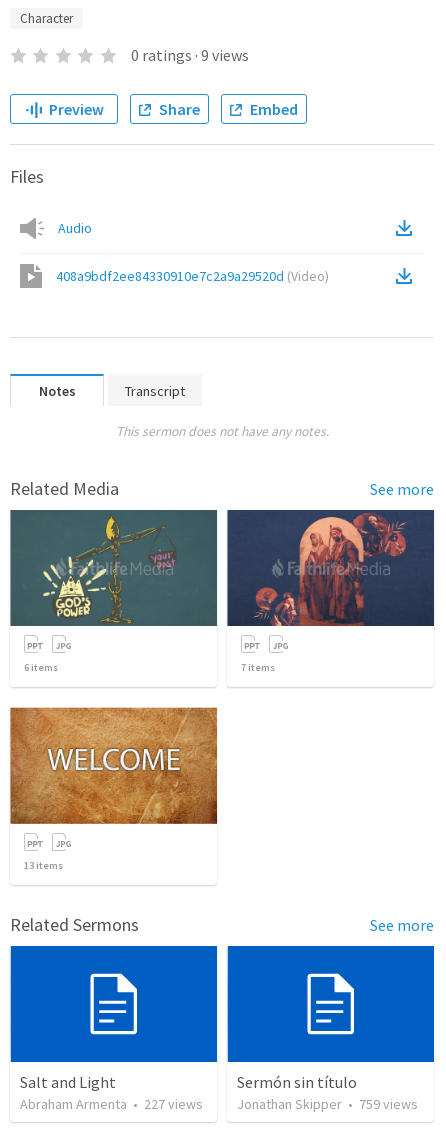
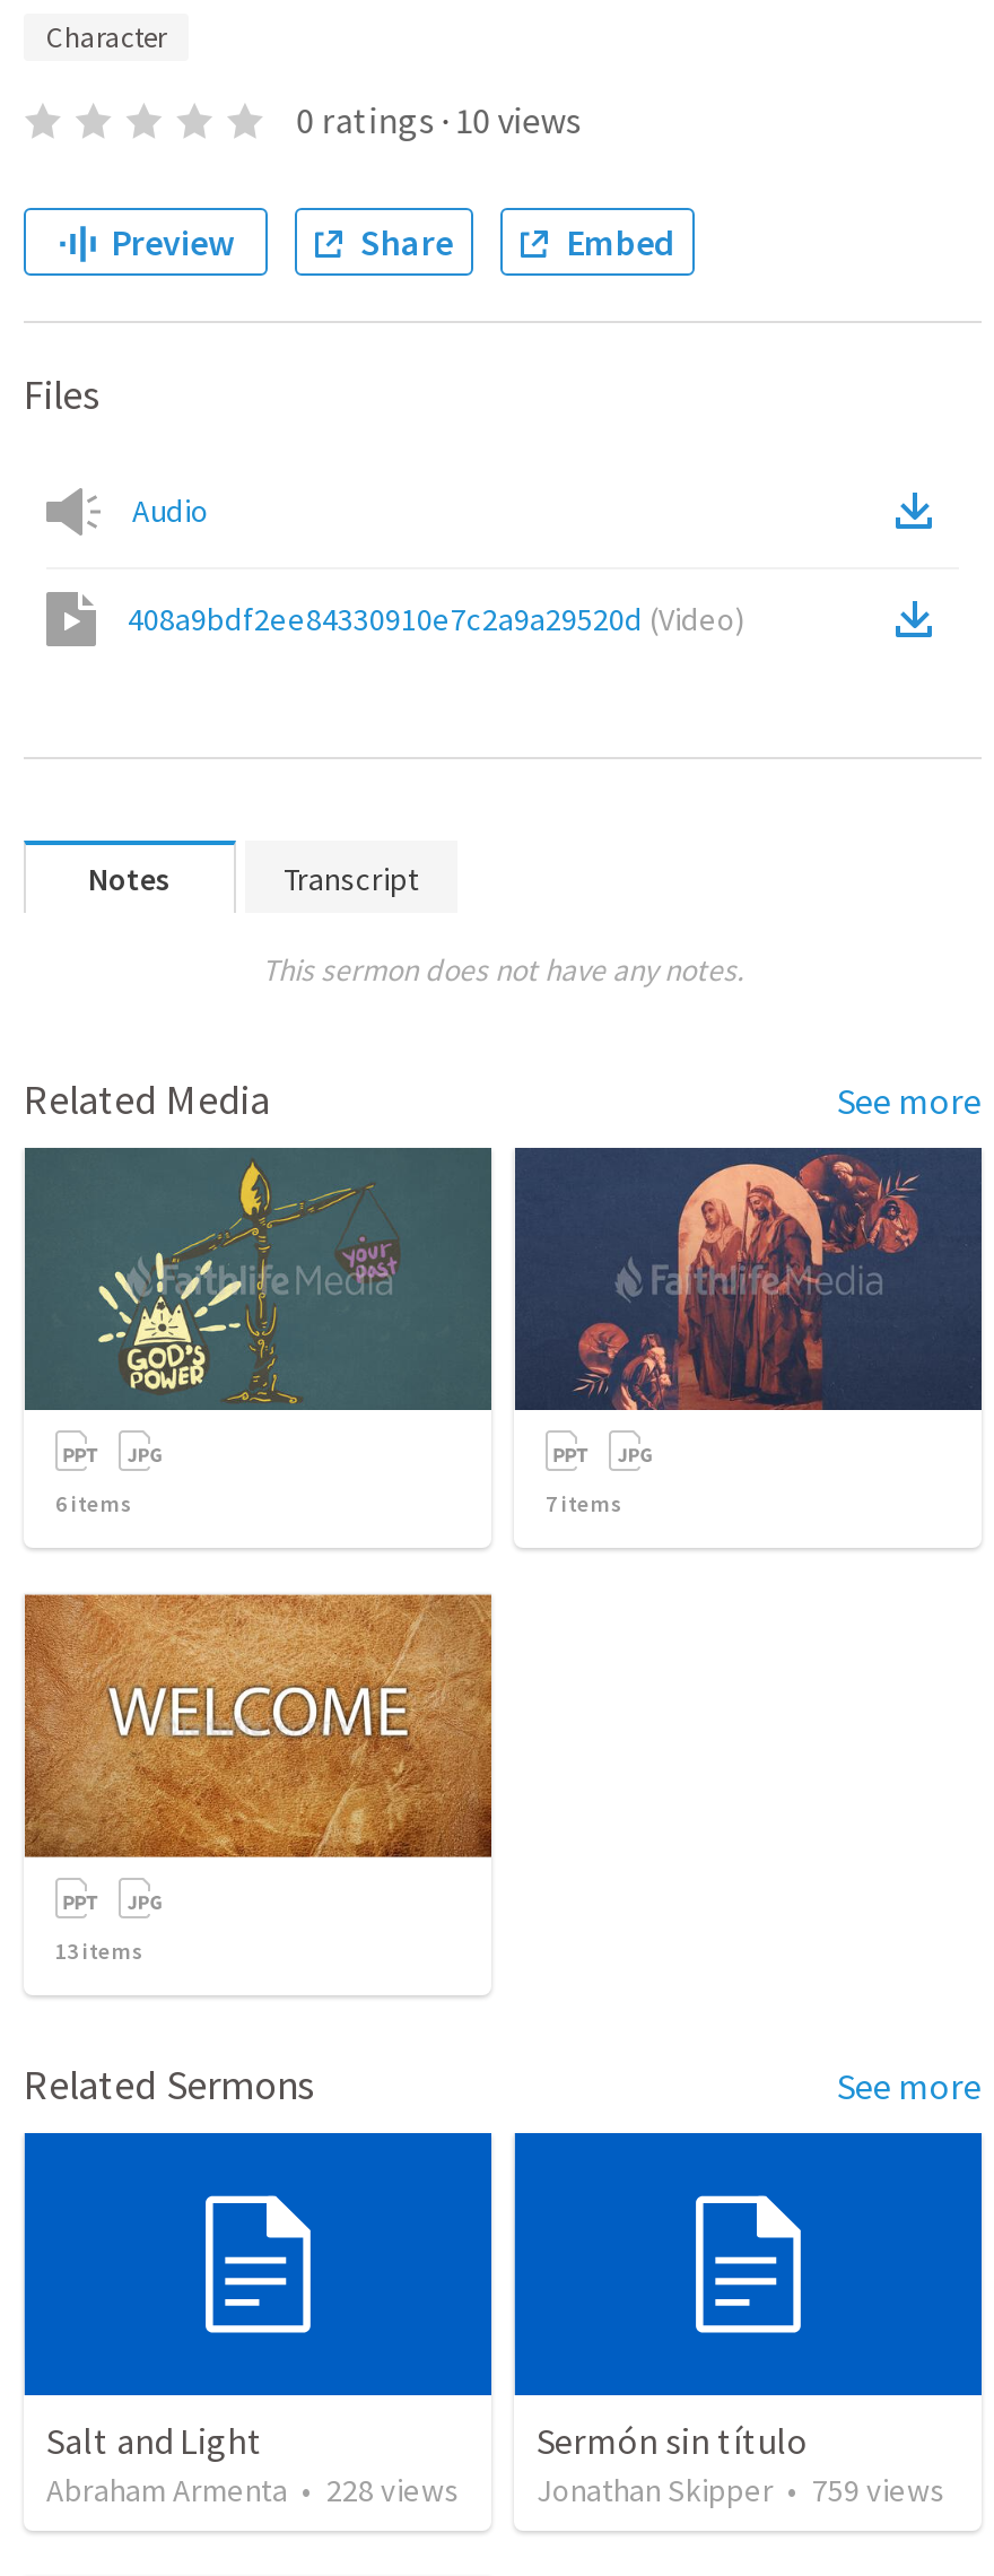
- 0 ratings · 9 views
+ 0 ratings · 10 views

- Abraham Armenta • 227 views
+ Abraham Armenta • 228 views
